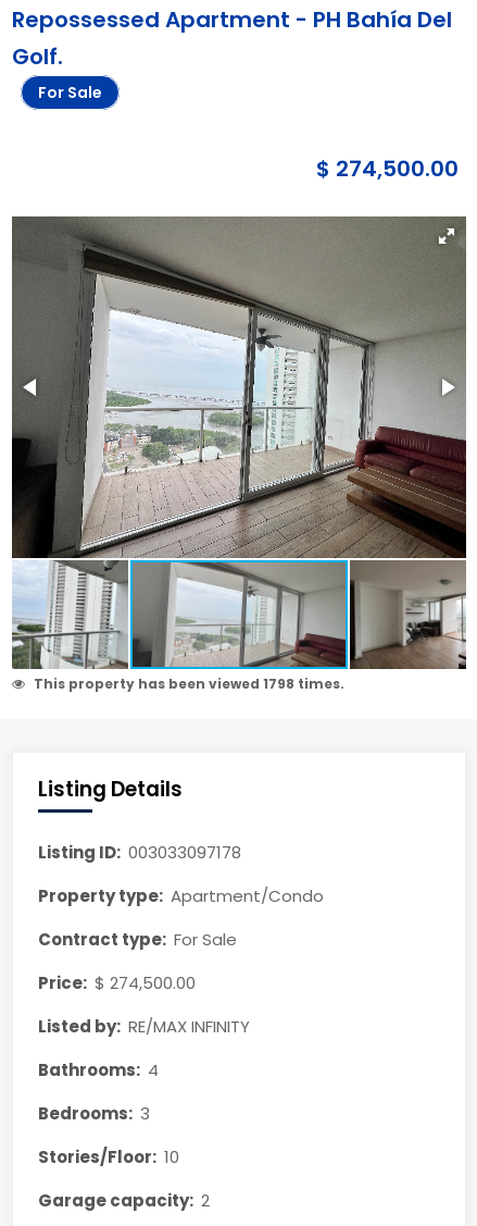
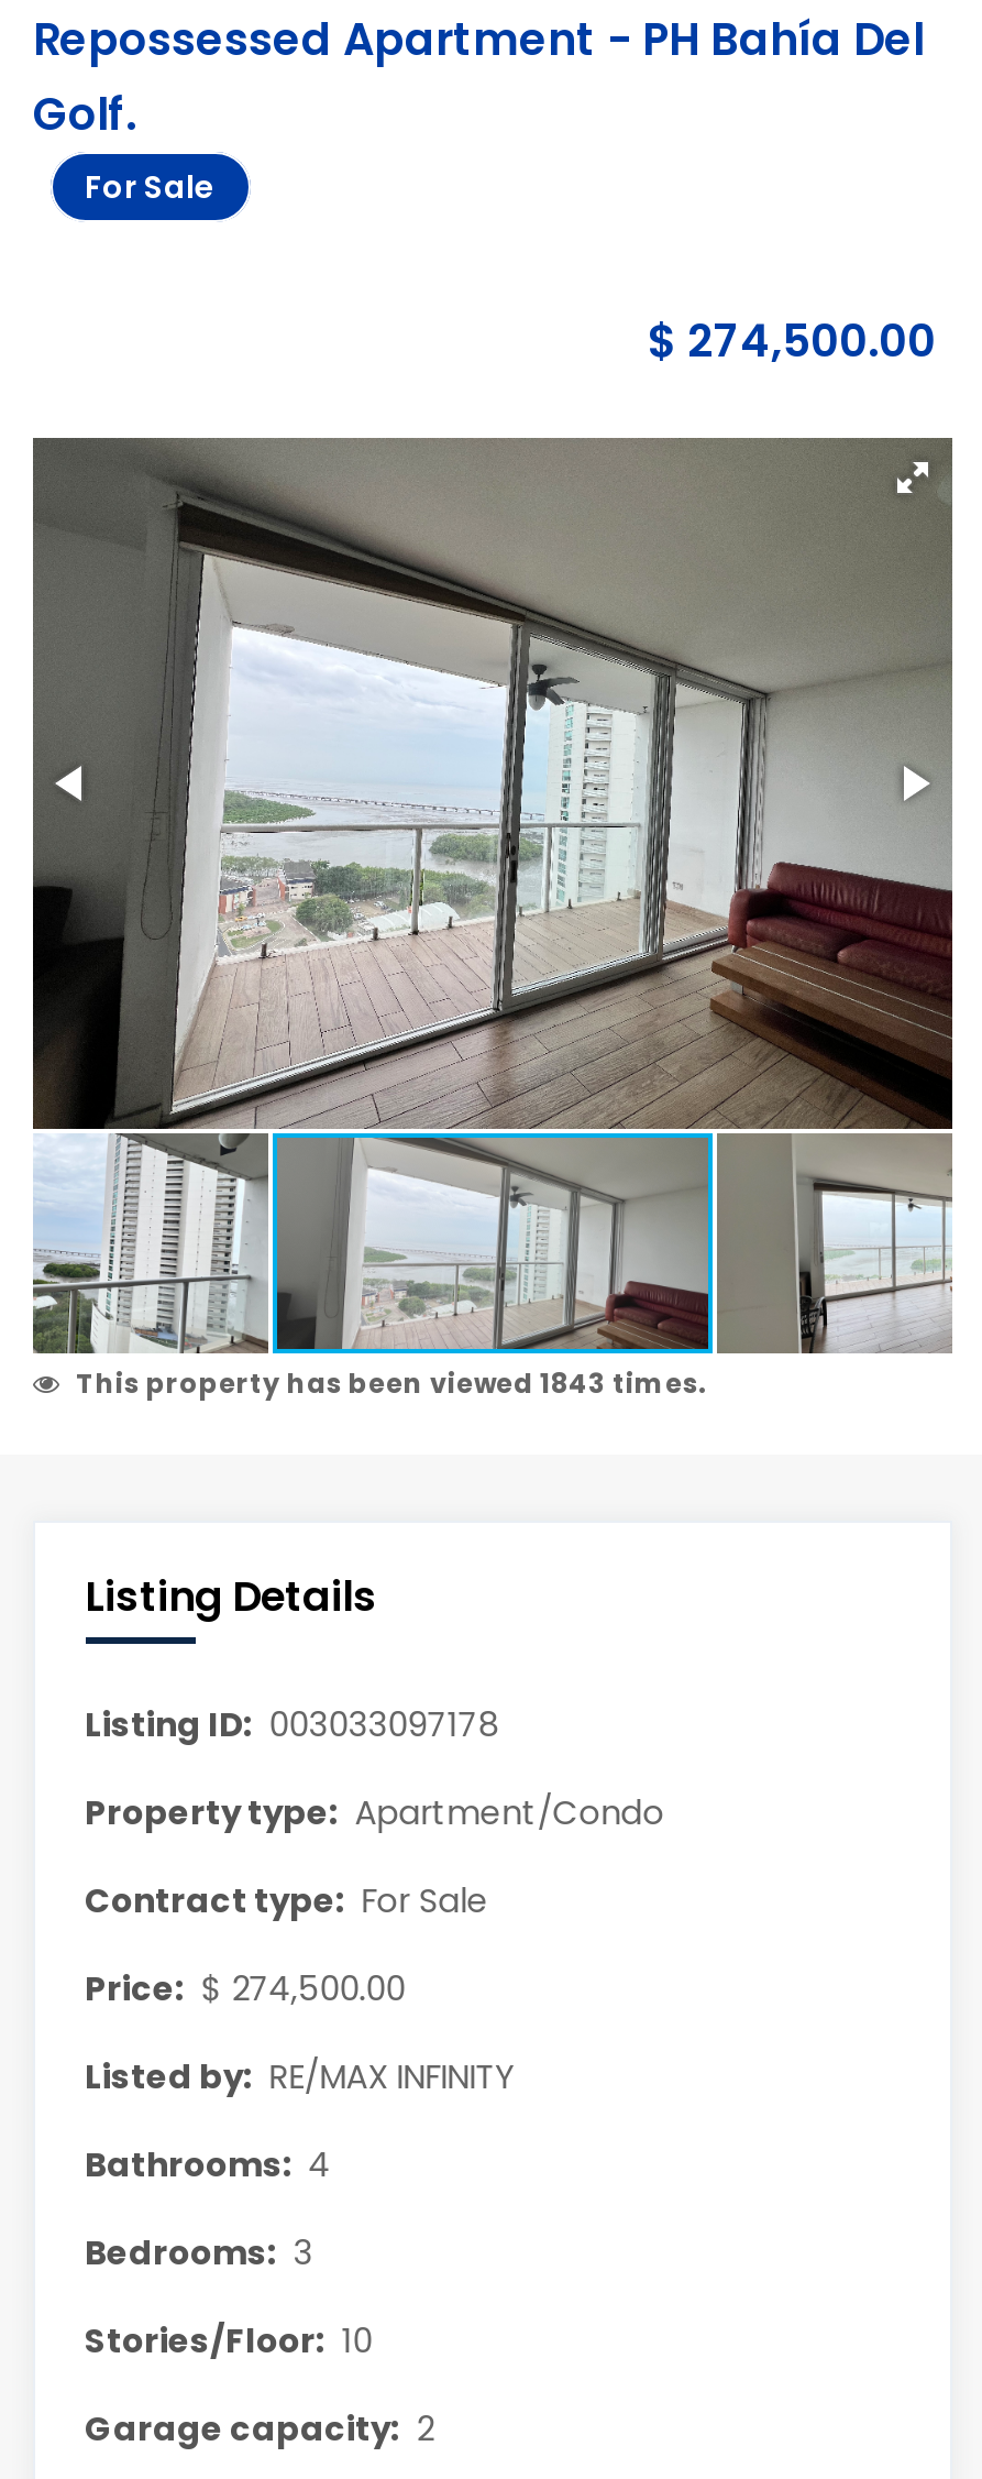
- [image]
- This property has been viewed 1798 times.
+ [image]
+ This property has been viewed 1843 times.
